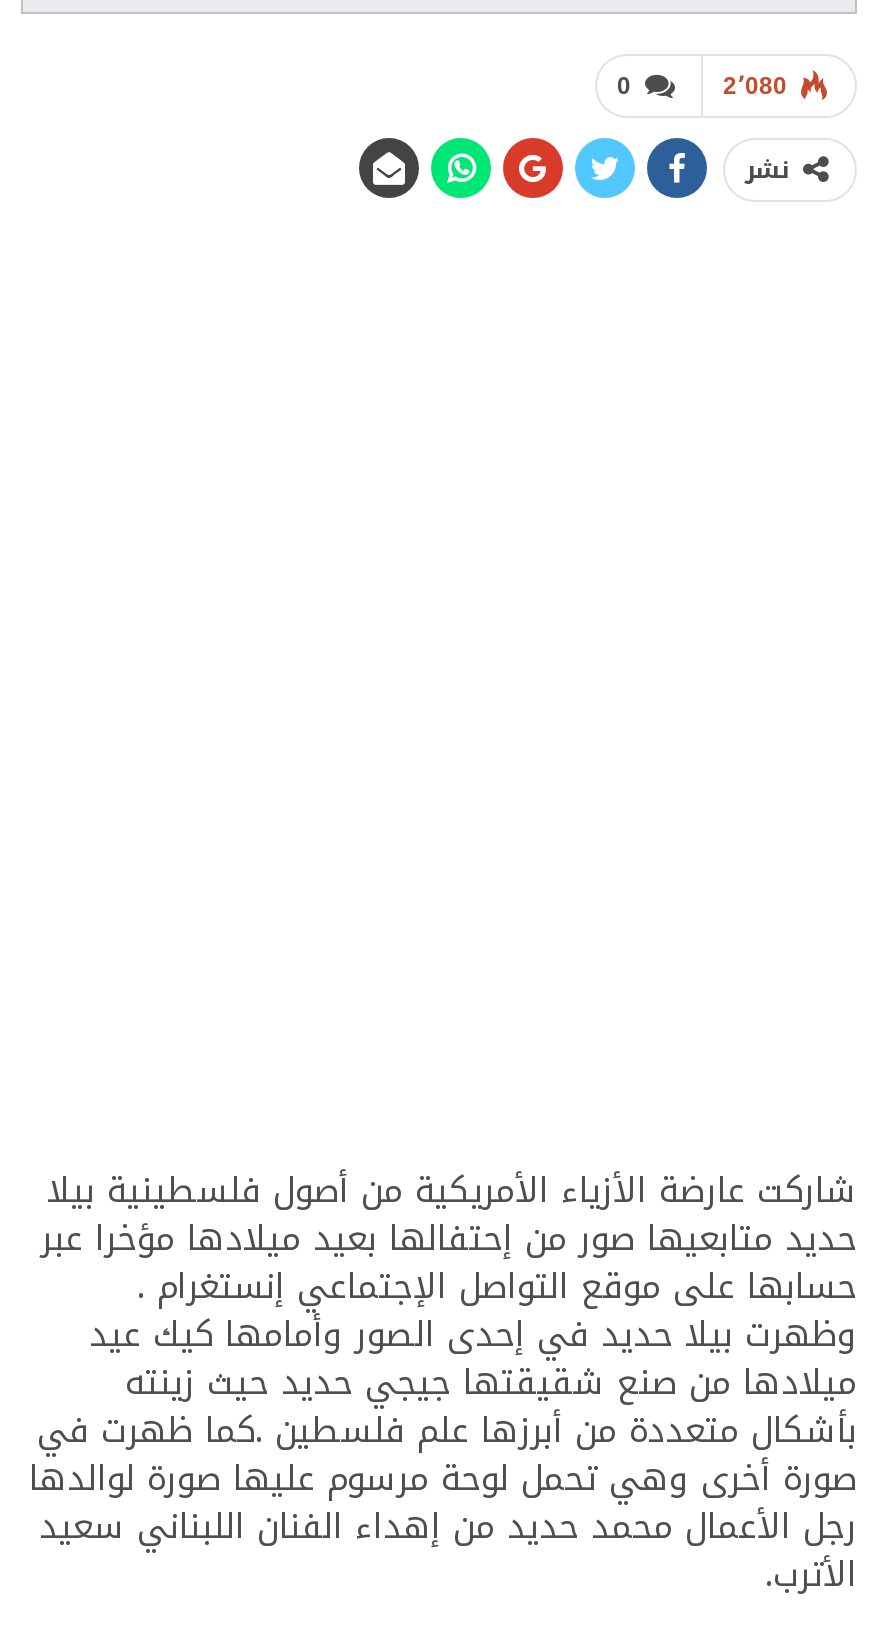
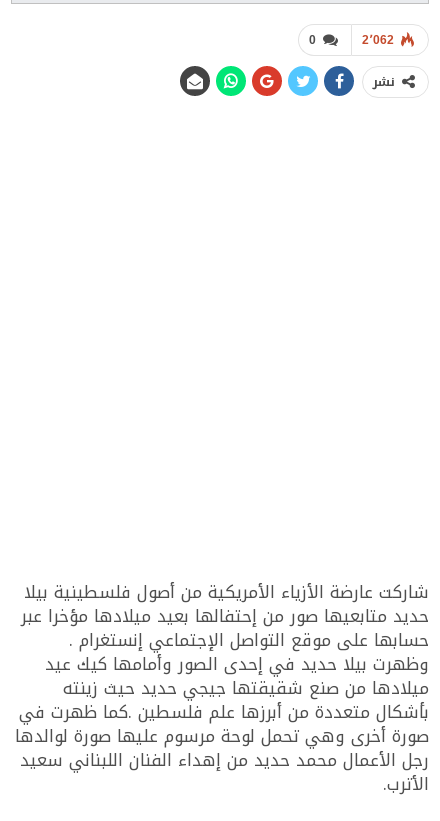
- 2٬080
+ 2٬062
